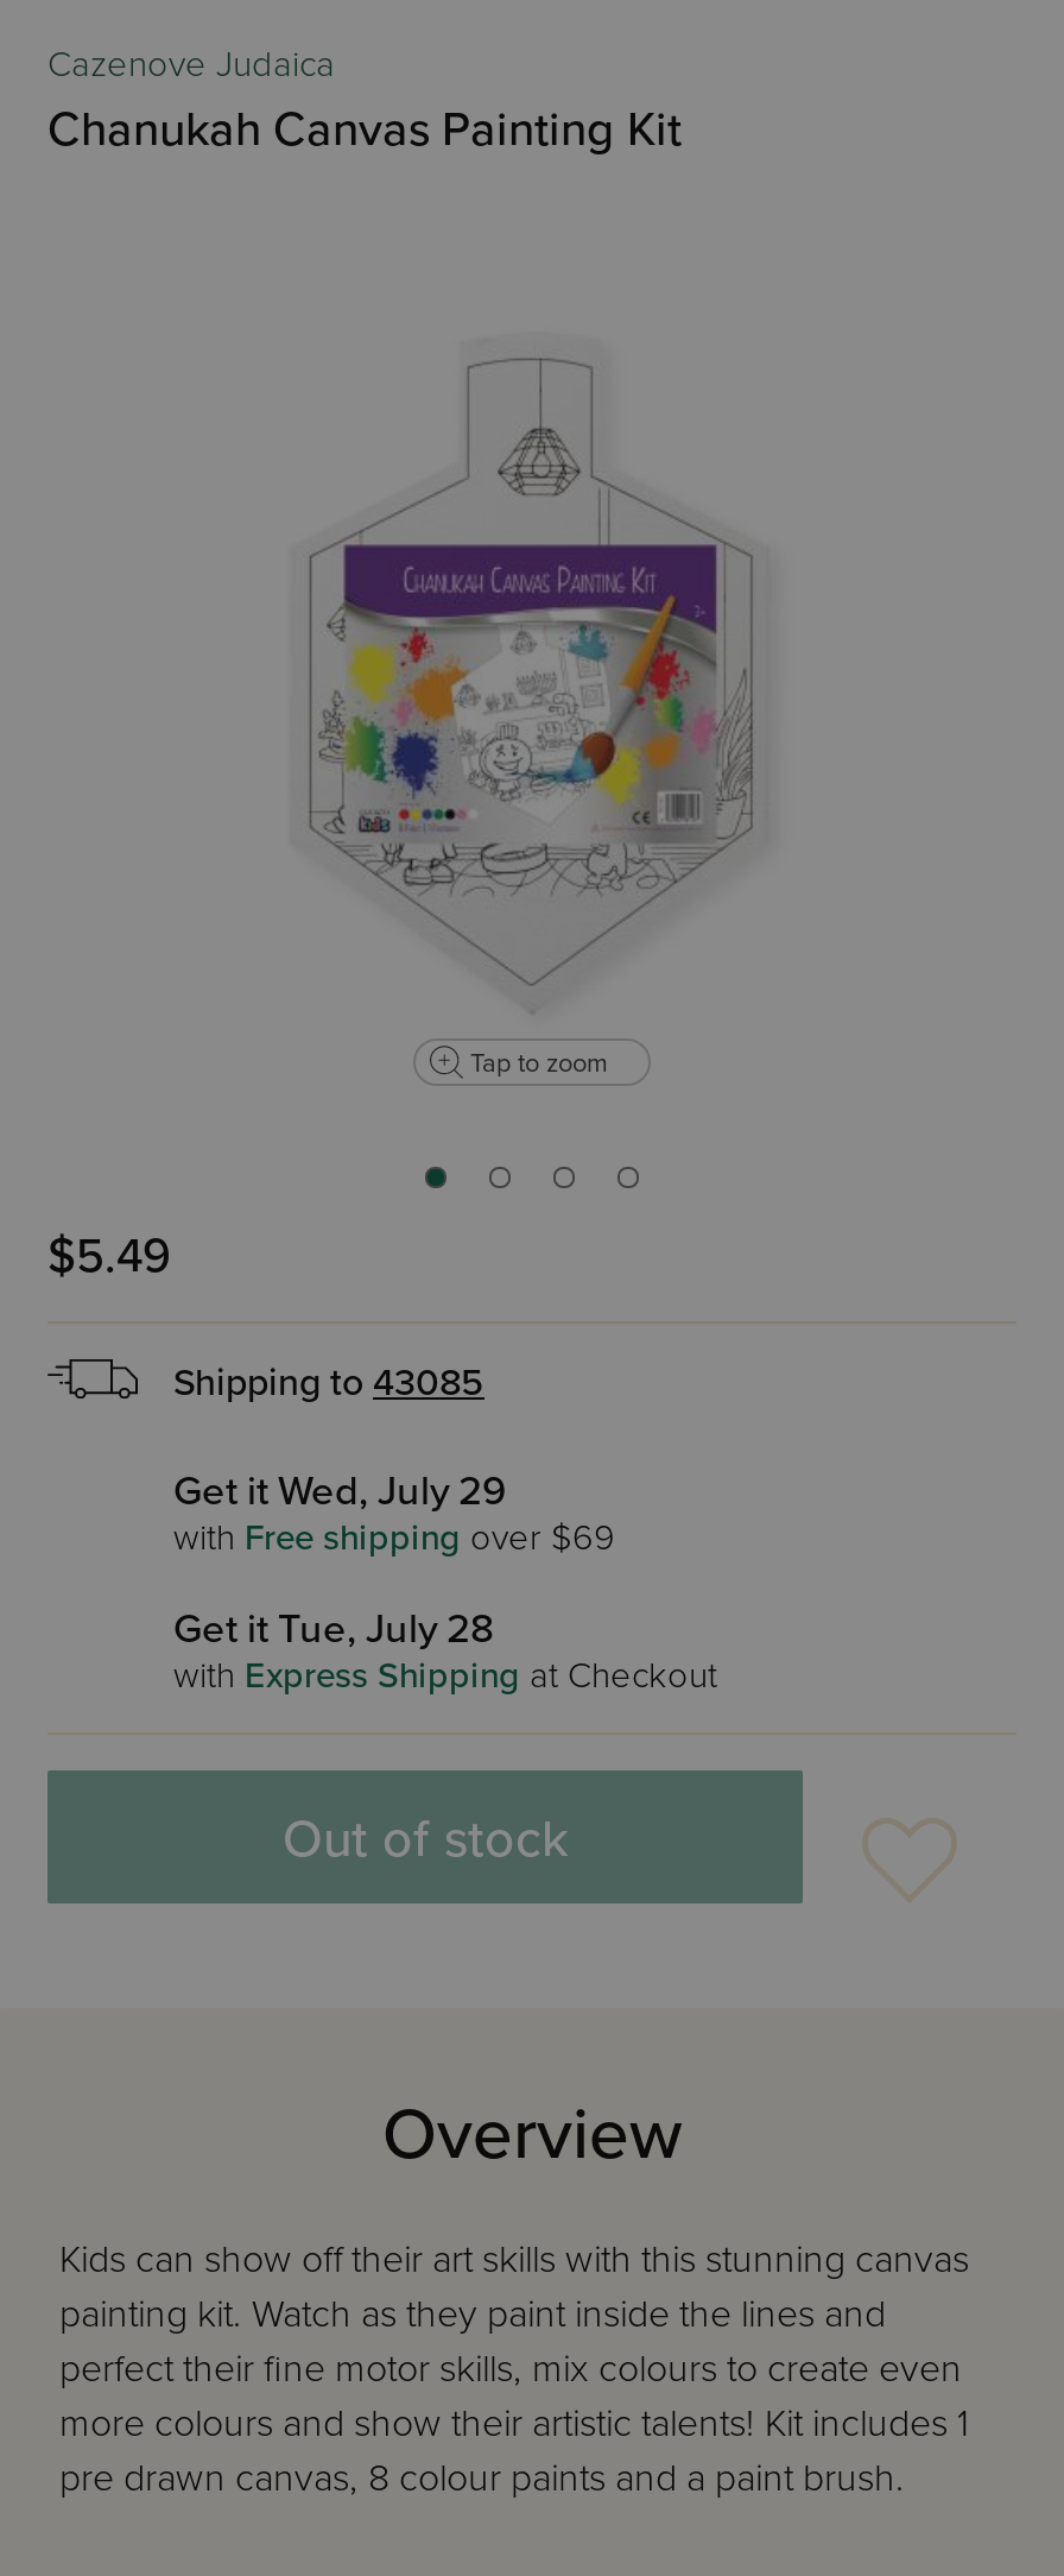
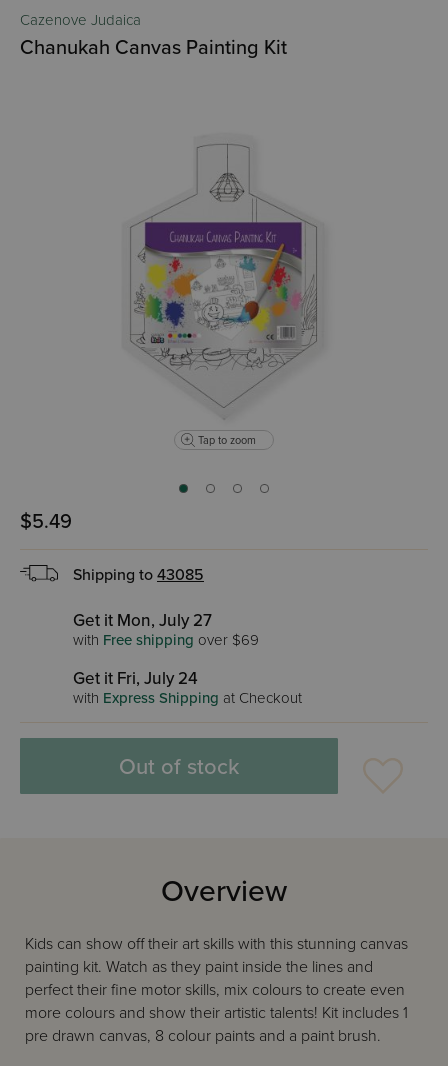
- Get it Wed, July 29
+ Get it Mon, July 27

- Get it Tue, July 28
+ Get it Fri, July 24
